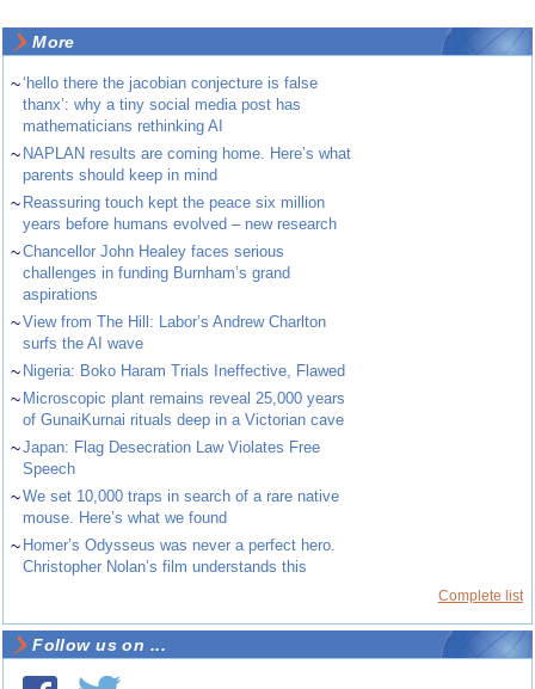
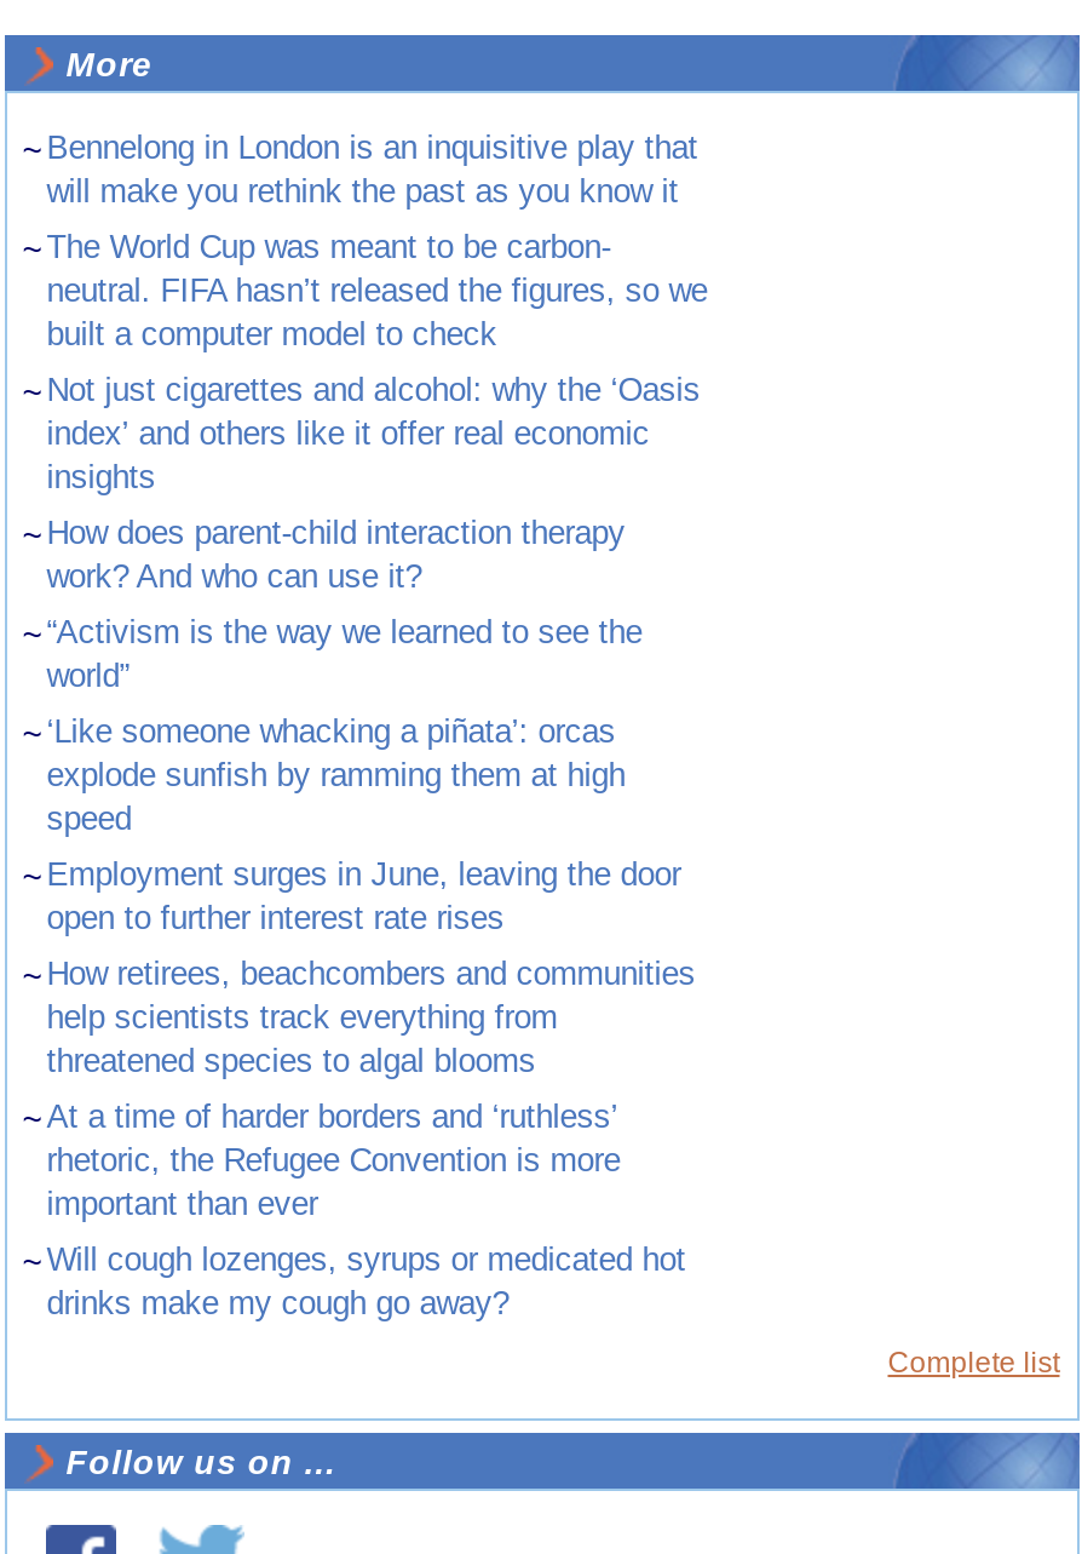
- ~ ‘hello there the jacobian conjecture is false
- thanx’: why a tiny social media post has
- mathematicians rethinking AI
- ~ NAPLAN results are coming home. Here’s what
- parents should keep in mind
- ~ Reassuring touch kept the peace six million
- years before humans evolved – new research
- ~ Chancellor John Healey faces serious
- challenges in funding Burnham’s grand
- aspirations
- ~ View from The Hill: Labor’s Andrew Charlton
- surfs the AI wave
- ~ Nigeria: Boko Haram Trials Ineffective, Flawed
- ~ Microscopic plant remains reveal 25,000 years
- of GunaiKurnai rituals deep in a Victorian cave
- ~ Japan: Flag Desecration Law Violates Free
- Speech
- ~ We set 10,000 traps in search of a rare native
- mouse. Here’s what we found
- ~ Homer’s Odysseus was never a perfect hero.
- Christopher Nolan’s film understands this
+ ~ Bennelong in London is an inquisitive play that
+ will make you rethink the past as you know it
+ ~ The World Cup was meant to be carbon-
+ neutral. FIFA hasn’t released the figures, so we
+ built a computer model to check
+ ~ Not just cigarettes and alcohol: why the ‘Oasis
+ index’ and others like it offer real economic
+ insights
+ ~ How does parent-child interaction therapy
+ work? And who can use it?
+ ~ “Activism is the way we learned to see the
+ world”
+ ~ ‘Like someone whacking a piñata’: orcas
+ explode sunfish by ramming them at high
+ speed
+ ~ Employment surges in June, leaving the door
+ open to further interest rate rises
+ ~ How retirees, beachcombers and communities
+ help scientists track everything from
+ threatened species to algal blooms
+ ~ At a time of harder borders and ‘ruthless’
+ rhetoric, the Refugee Convention is more
+ important than ever
+ ~ Will cough lozenges, syrups or medicated hot
+ drinks make my cough go away?
